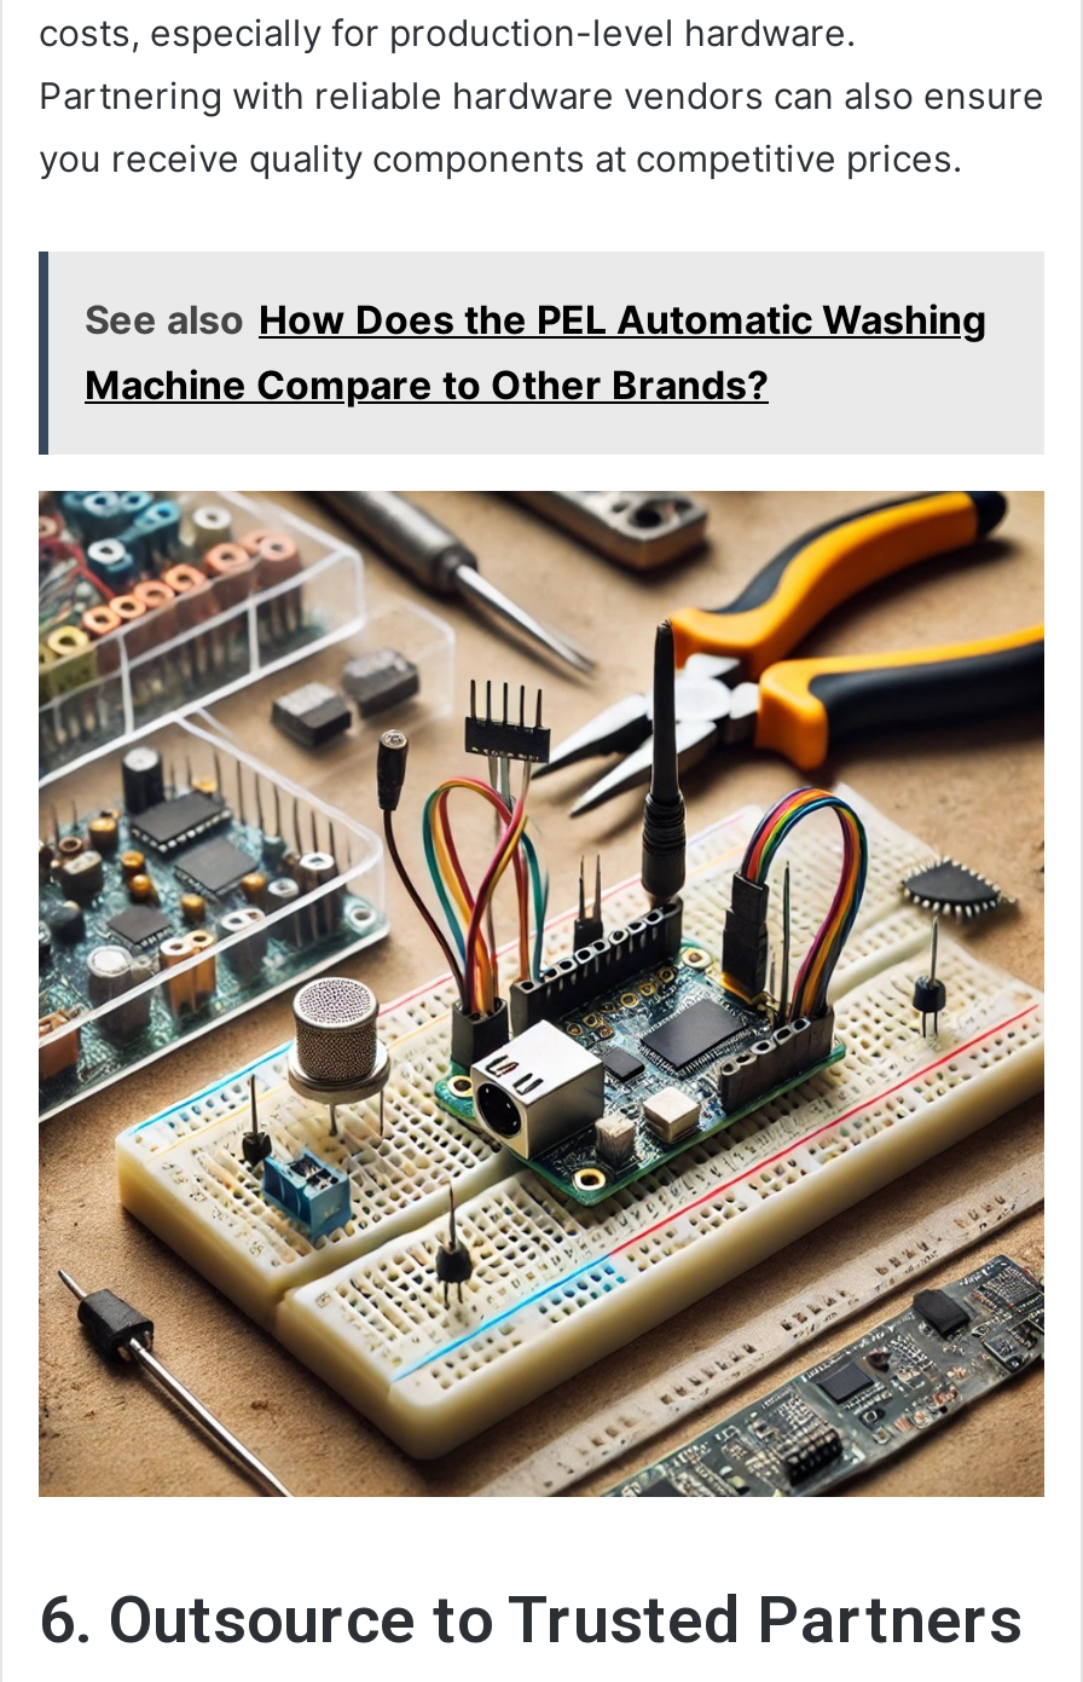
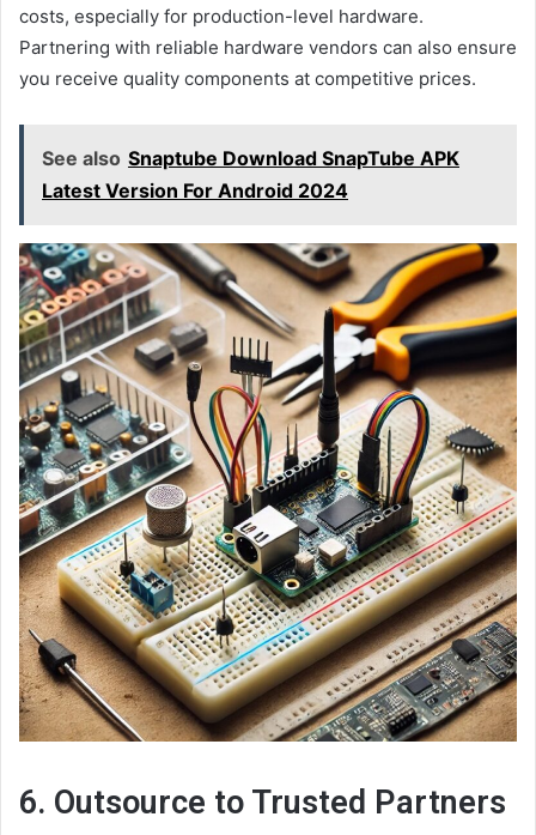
- See also How Does the PEL Automatic Washing
- Machine Compare to Other Brands?
+ See also Snaptube Download SnapTube APK
+ Latest Version For Android 2024
